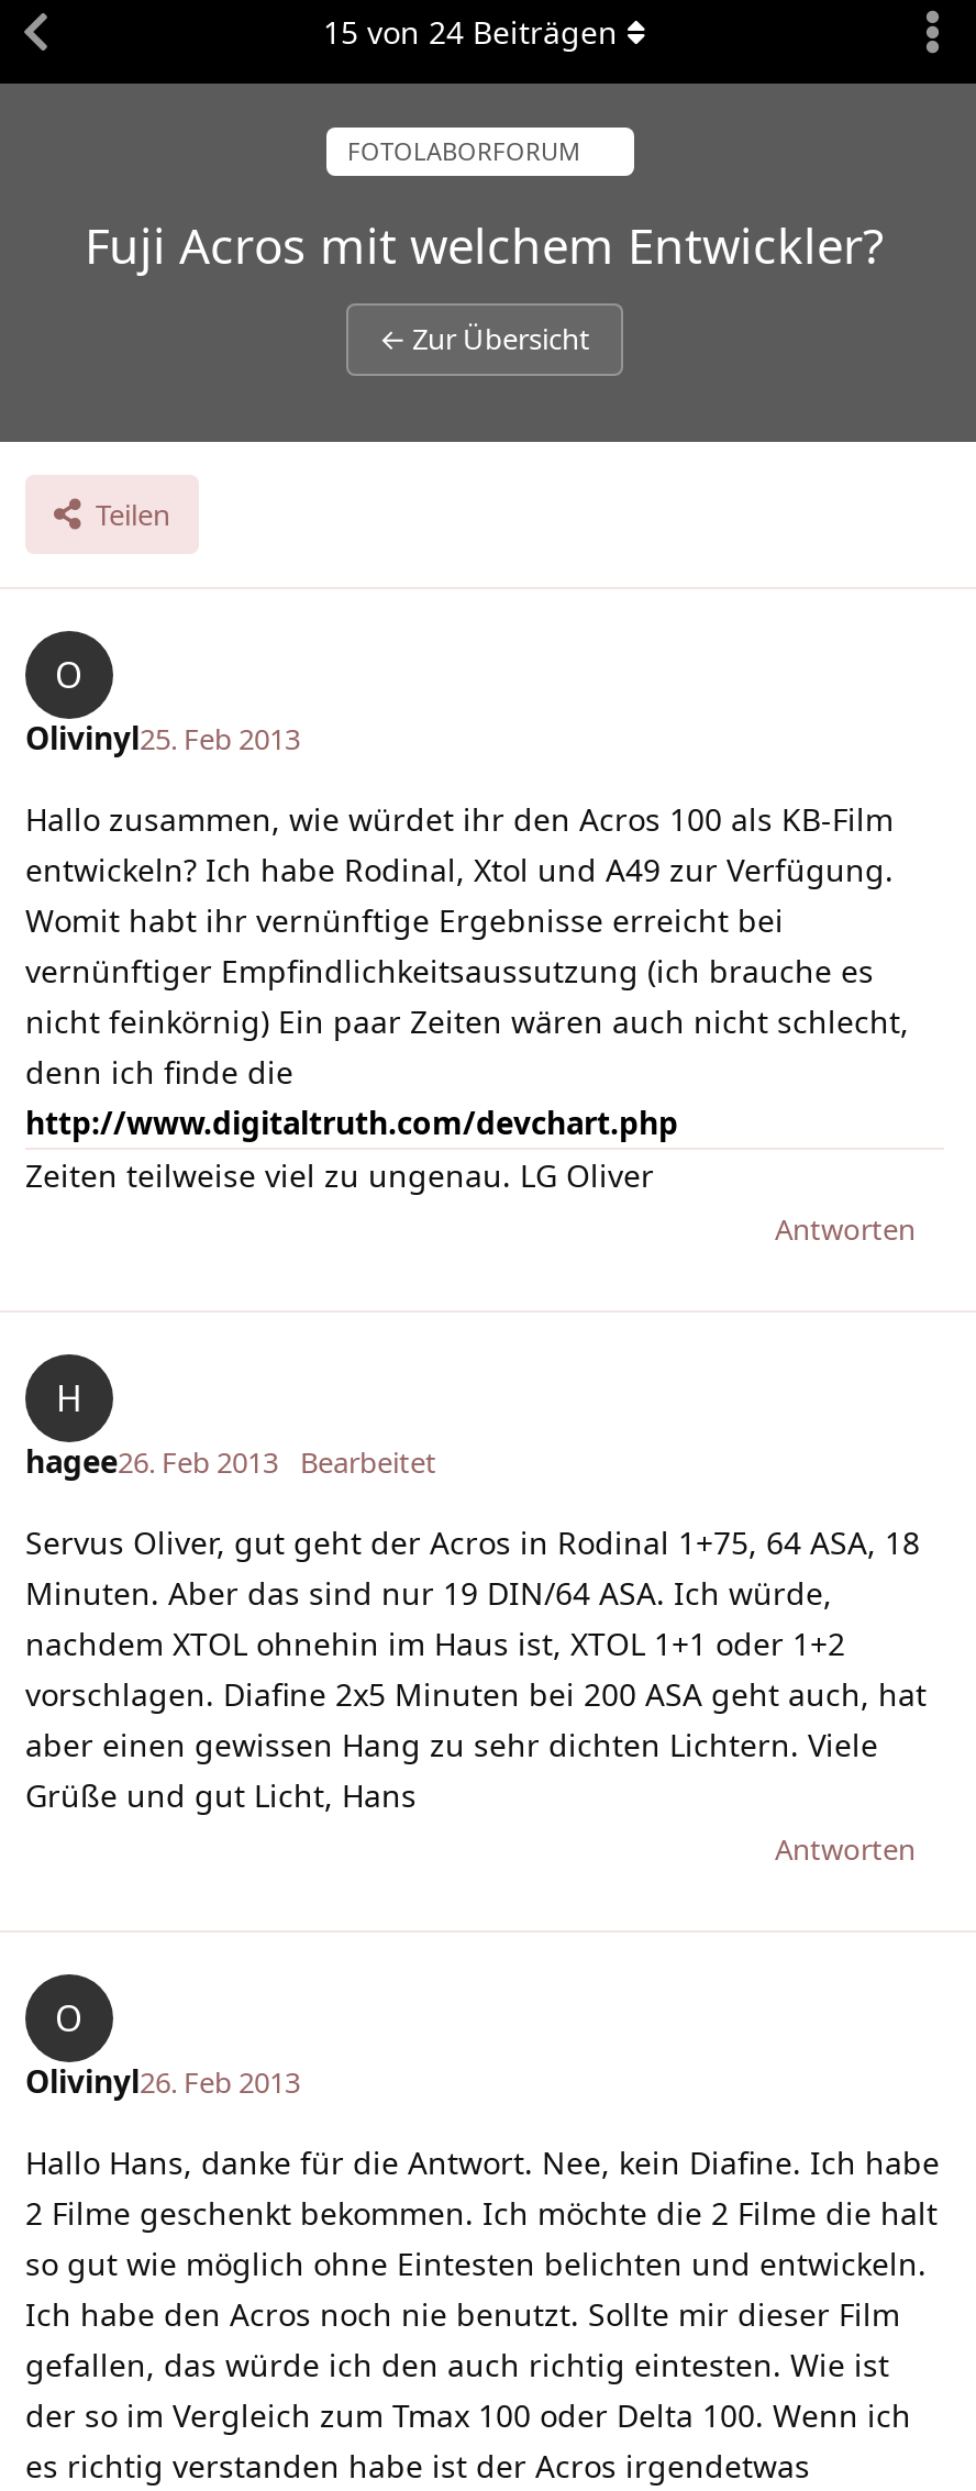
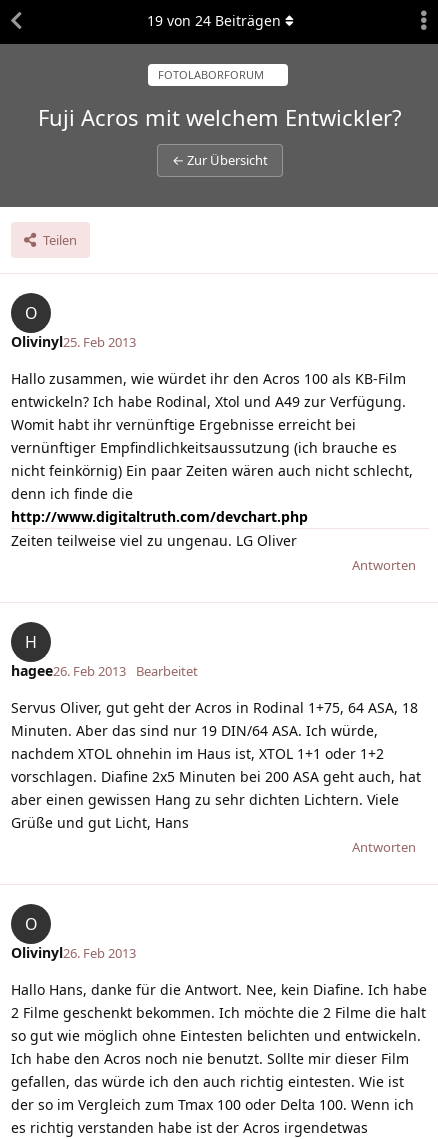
- 15 von 24 Beiträgen
+ 19 von 24 Beiträgen
